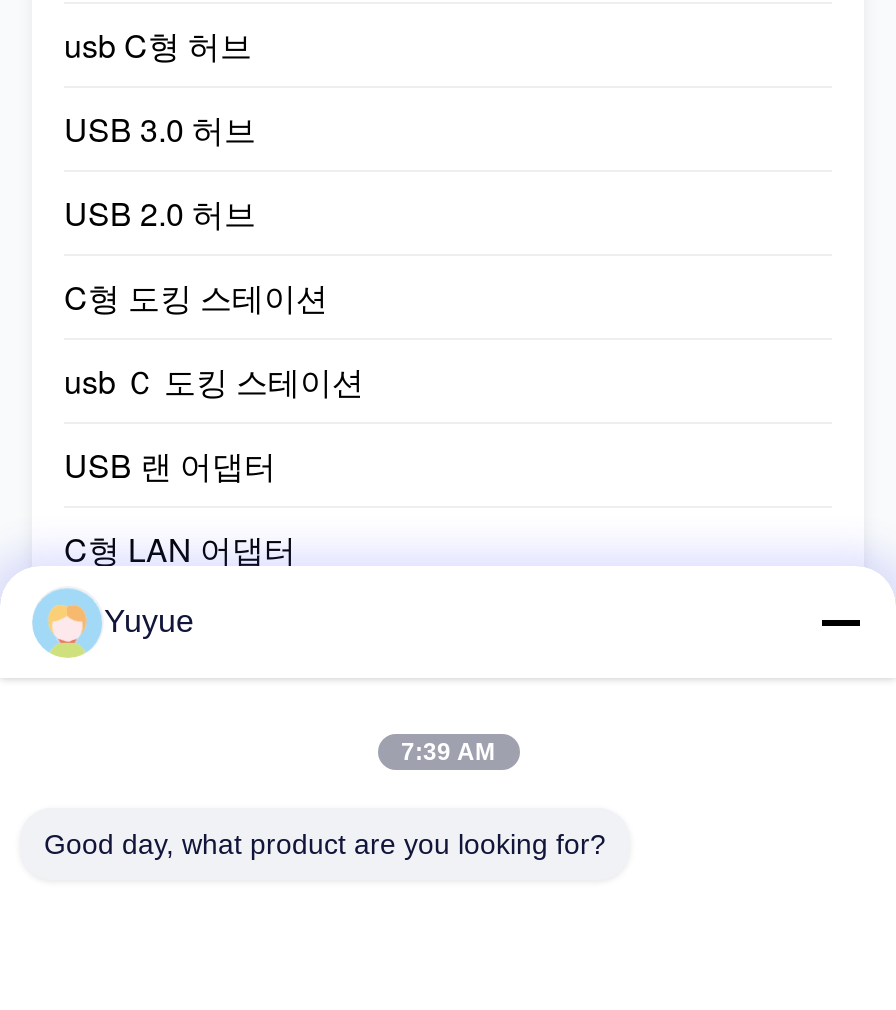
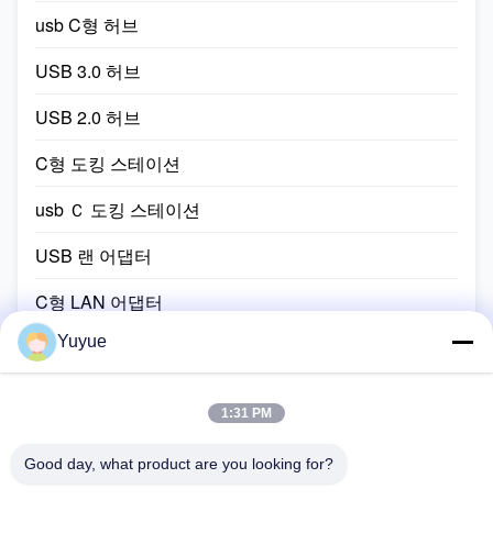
- 7:39 AM
+ 1:31 PM
